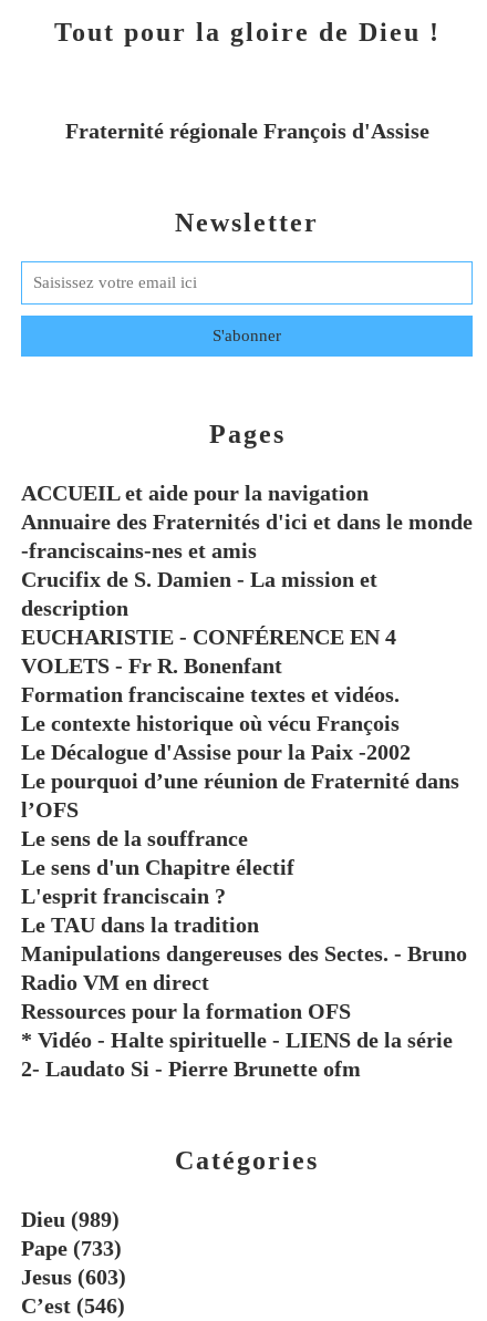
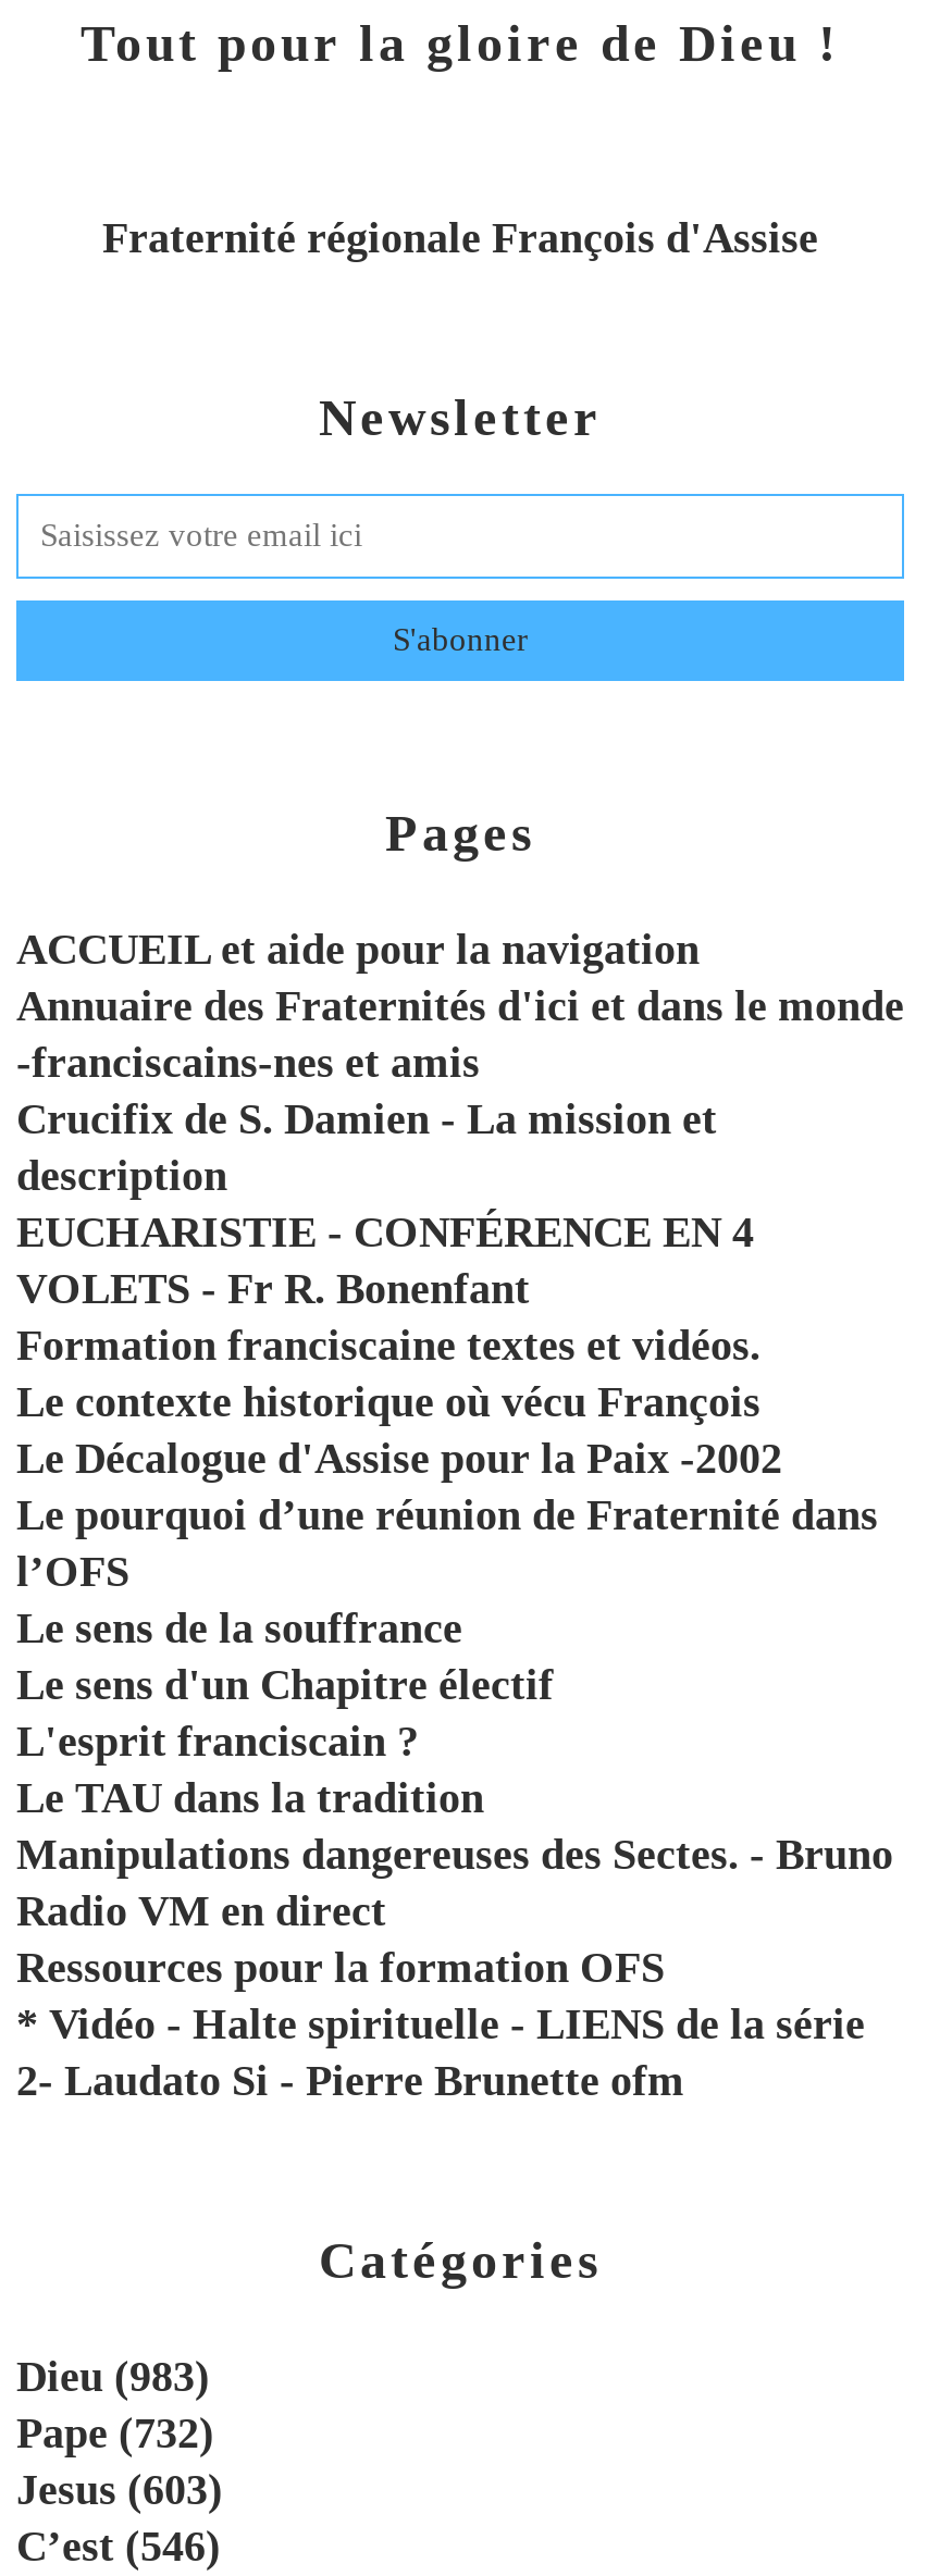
- Dieu (989)
+ Dieu (983)

- Pape (733)
+ Pape (732)
